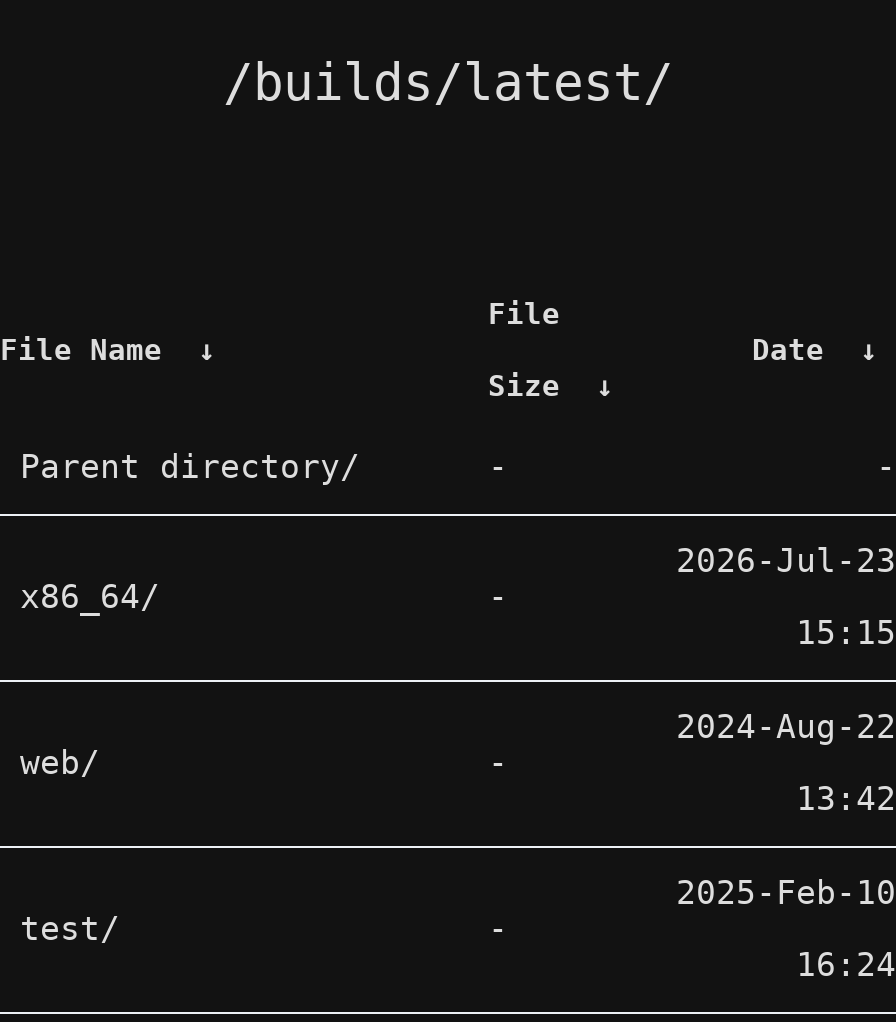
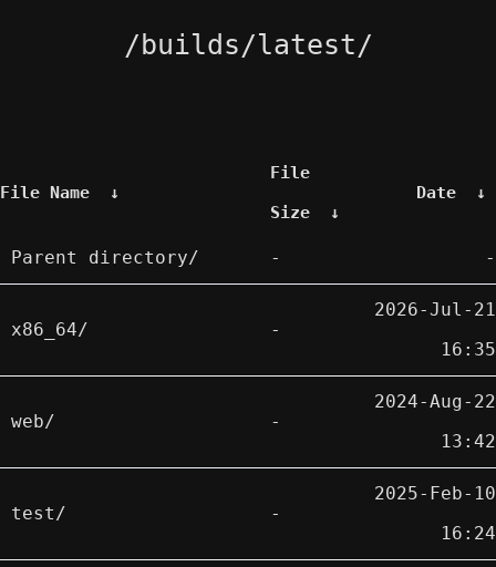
- 2026-Jul-23
+ 2026-Jul-21

- 15:15
+ 16:35
